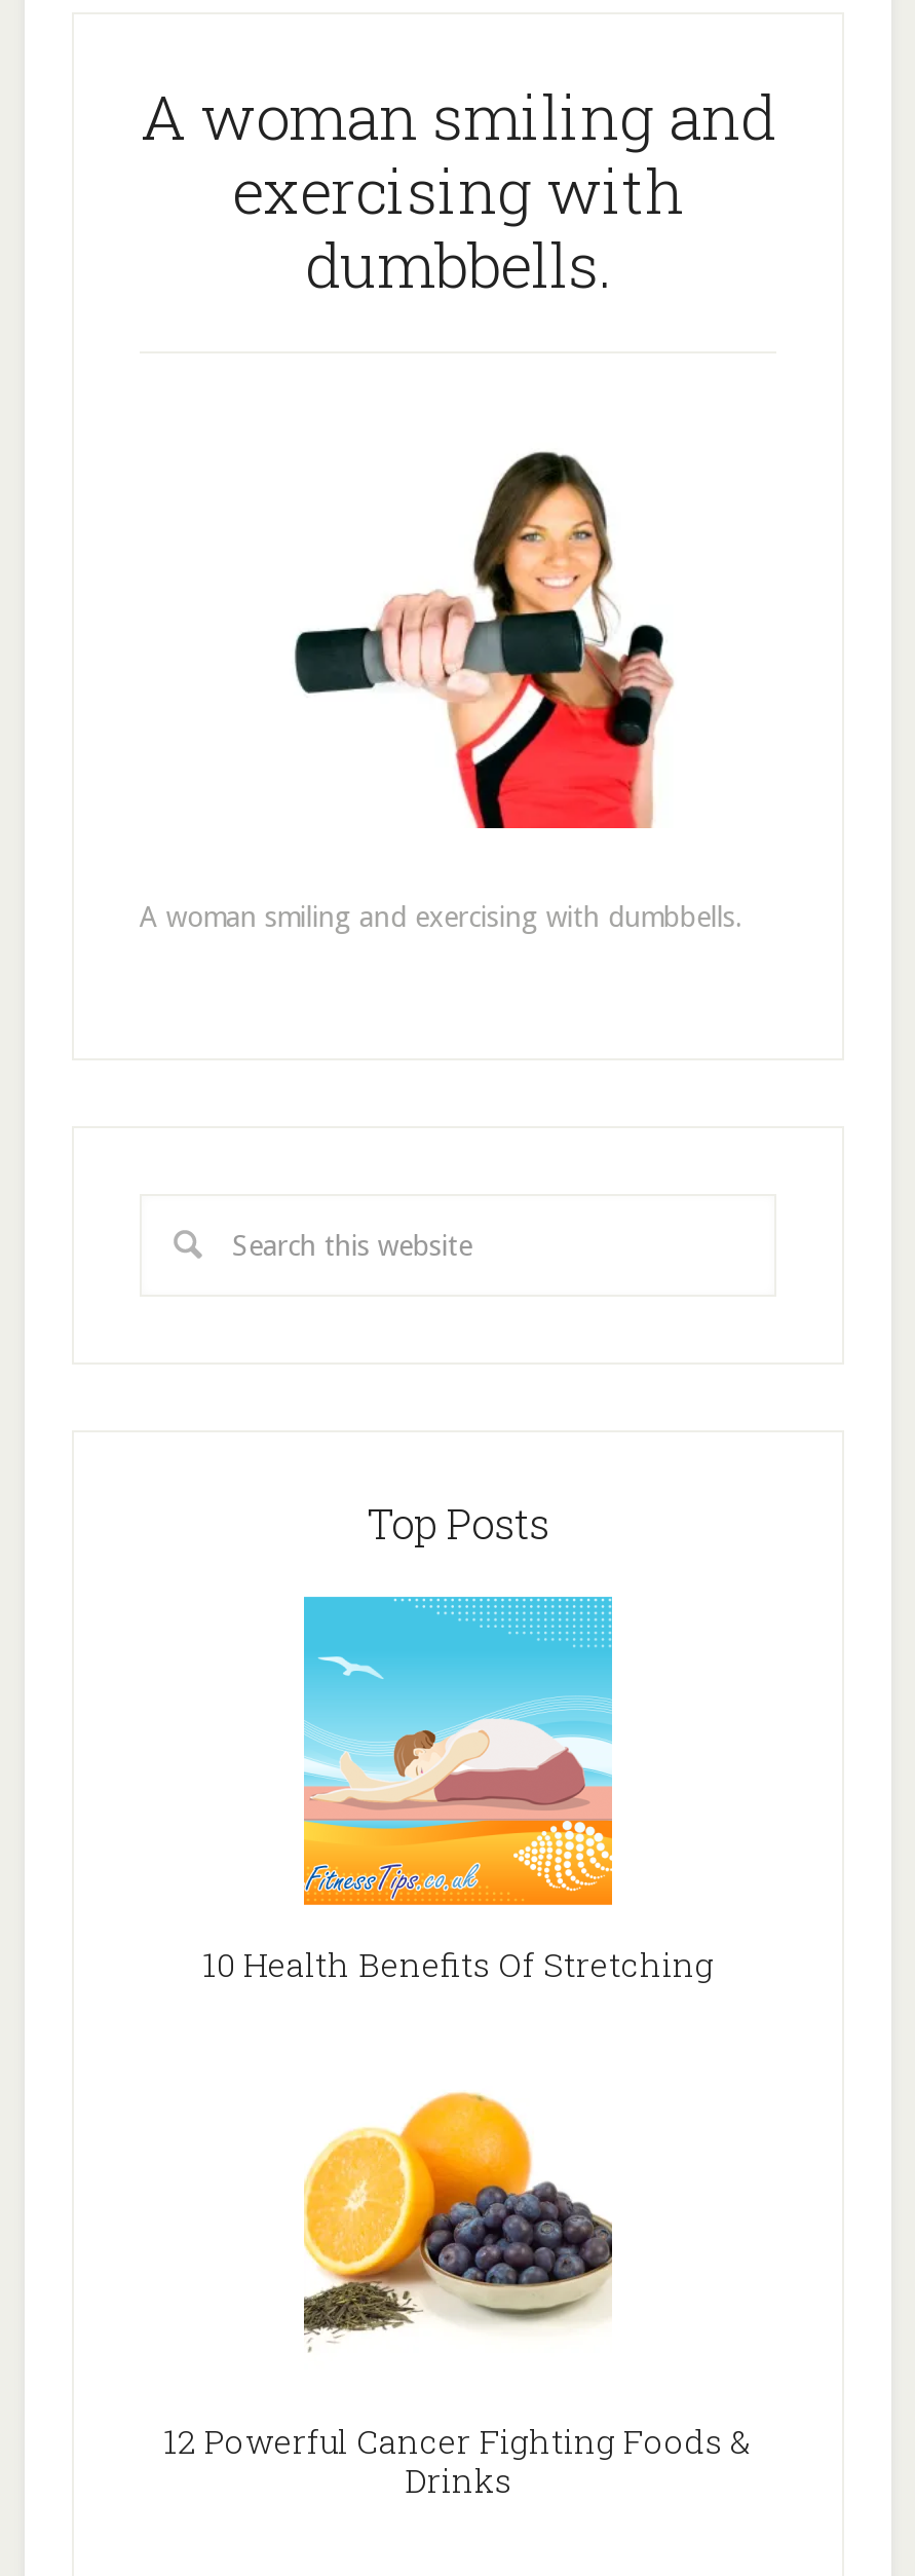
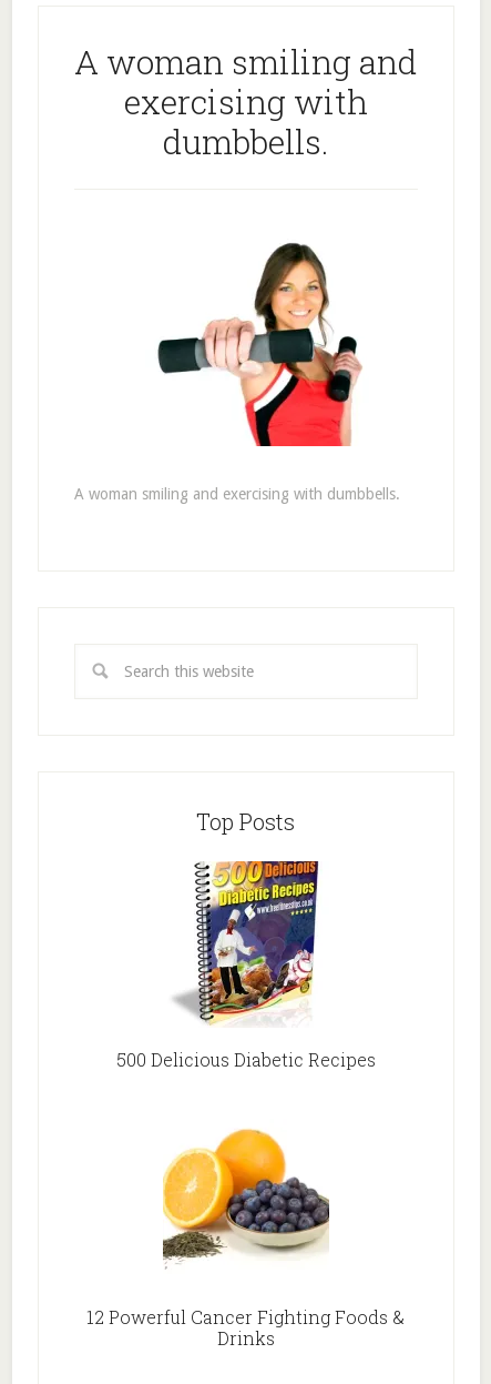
- [image]
- 10 Health Benefits Of Stretching
+ [image]
+ 500 Delicious Diabetic Recipes
